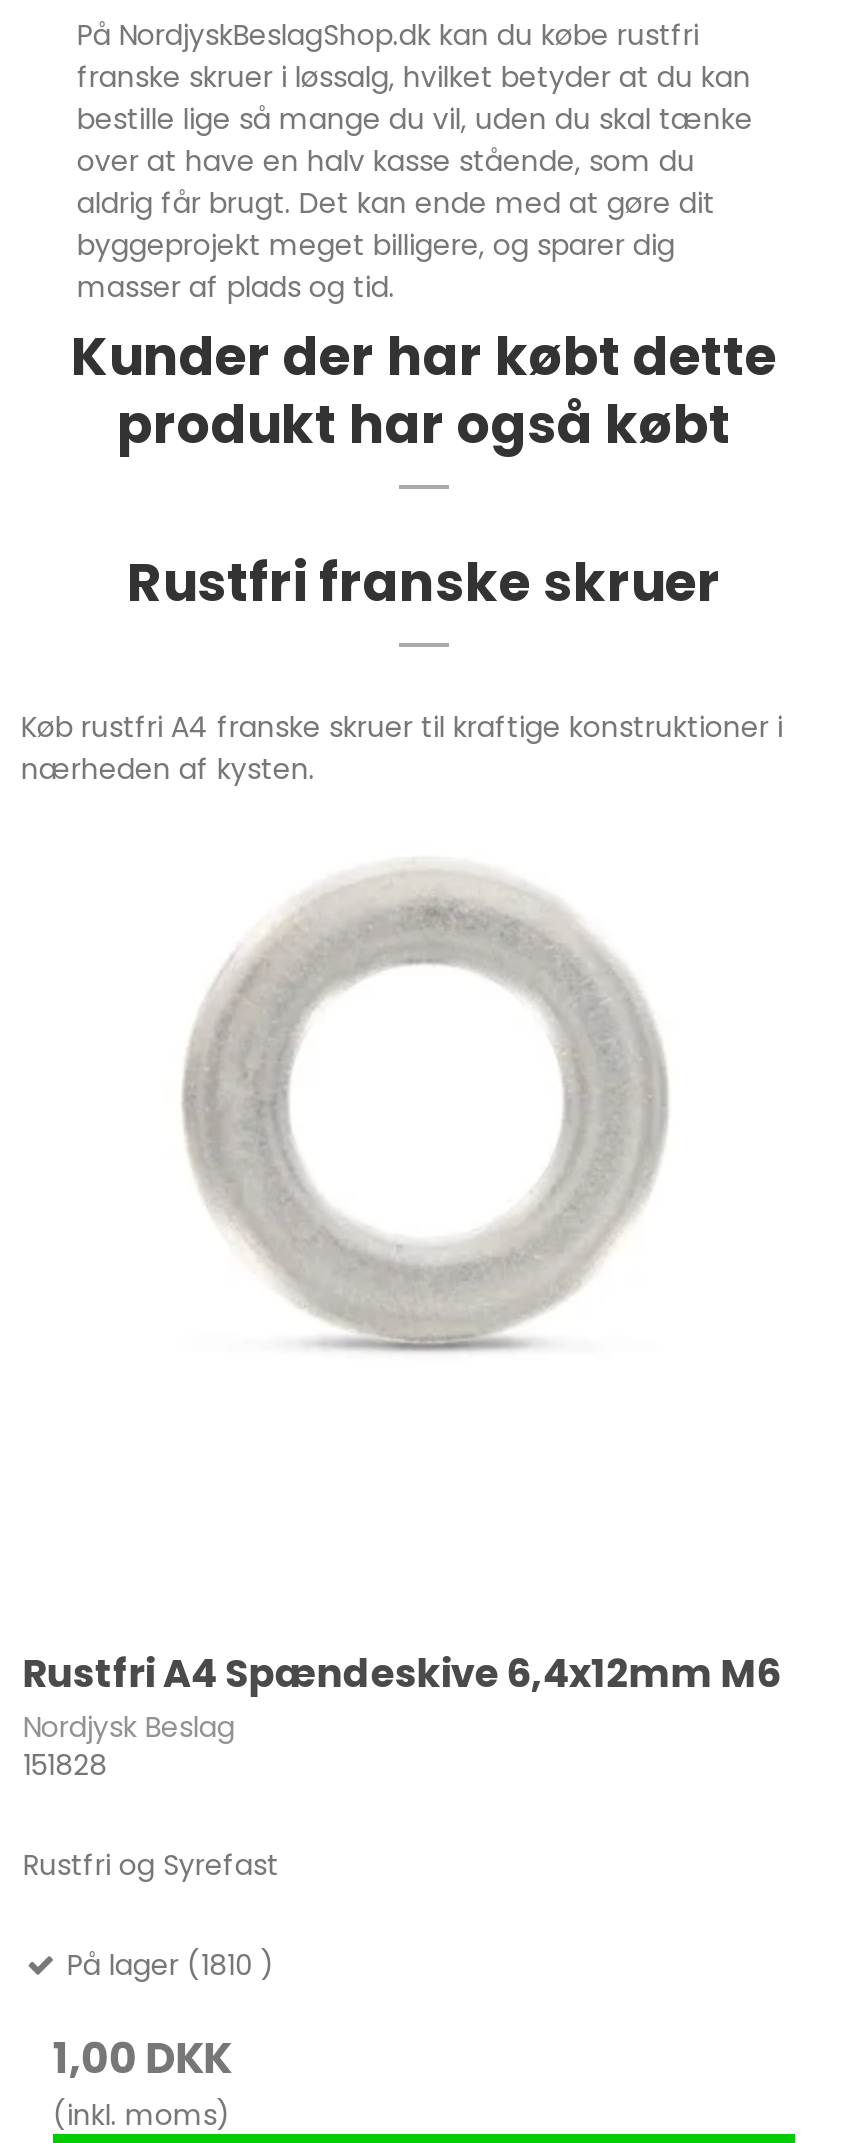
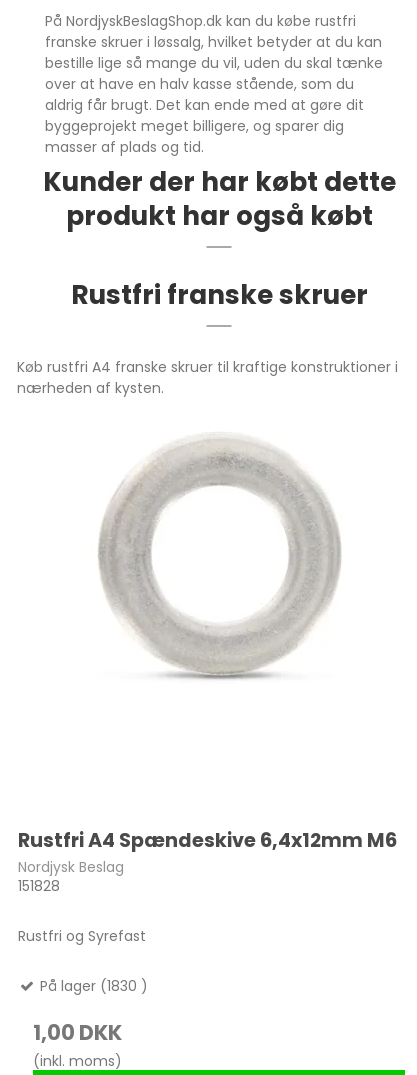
- På lager (1810 )
+ På lager (1830 )
